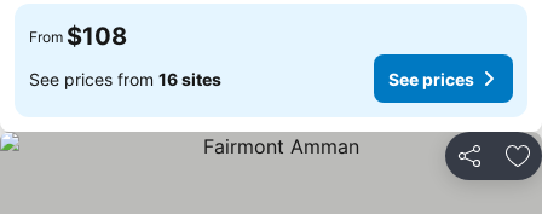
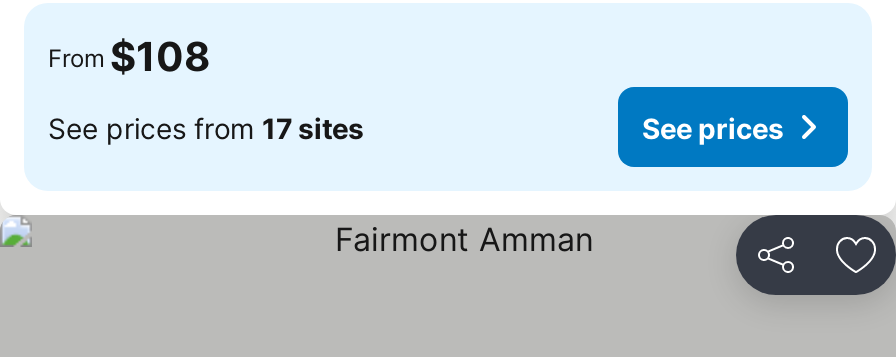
- See prices from 16 sites
+ See prices from 17 sites
